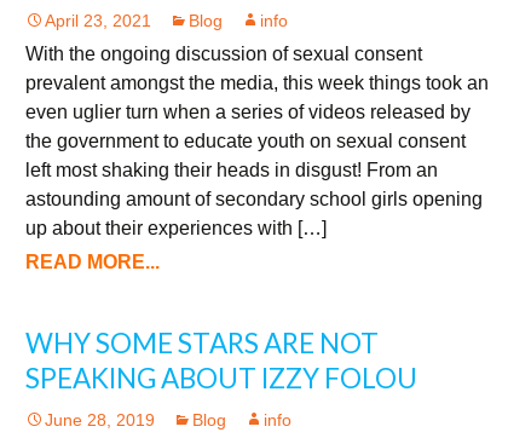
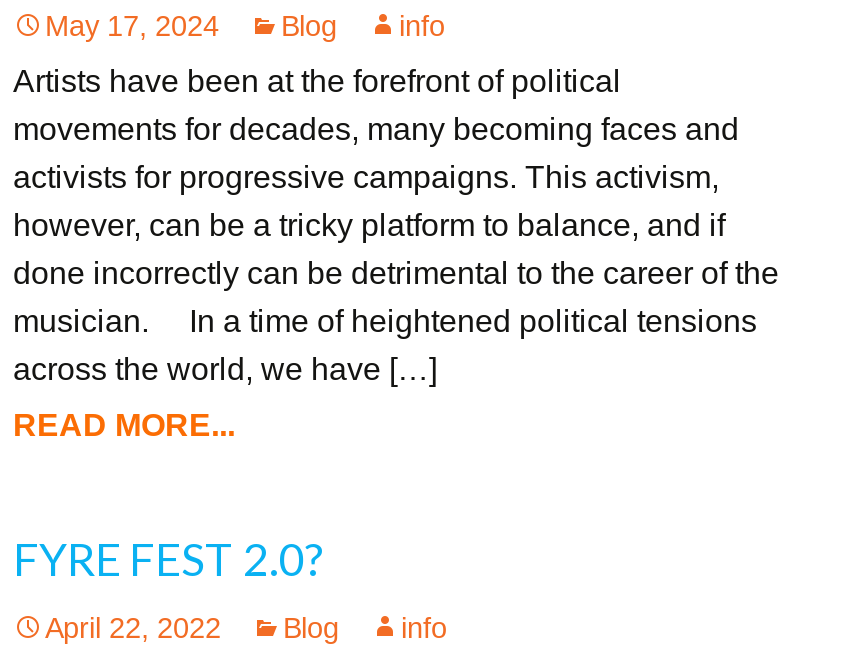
- April 23, 2021 Blog info
+ May 17, 2024 Blog info

- With the ongoing discussion of sexual consent
- prevalent amongst the media, this week things took an
- even uglier turn when a series of videos released by
- the government to educate youth on sexual consent
- left most shaking their heads in disgust! From an
- astounding amount of secondary school girls opening
- up about their experiences with […]
+ Artists have been at the forefront of political
+ movements for decades, many becoming faces and
+ activists for progressive campaigns. This activism,
+ however, can be a tricky platform to balance, and if
+ done incorrectly can be detrimental to the career of the
+ musician. In a time of heightened political tensions
+ across the world, we have […]

- WHY SOME STARS ARE NOT
- SPEAKING ABOUT IZZY FOLOU
+ FYRE FEST 2.0?

- June 28, 2019 Blog info
+ April 22, 2022 Blog info
